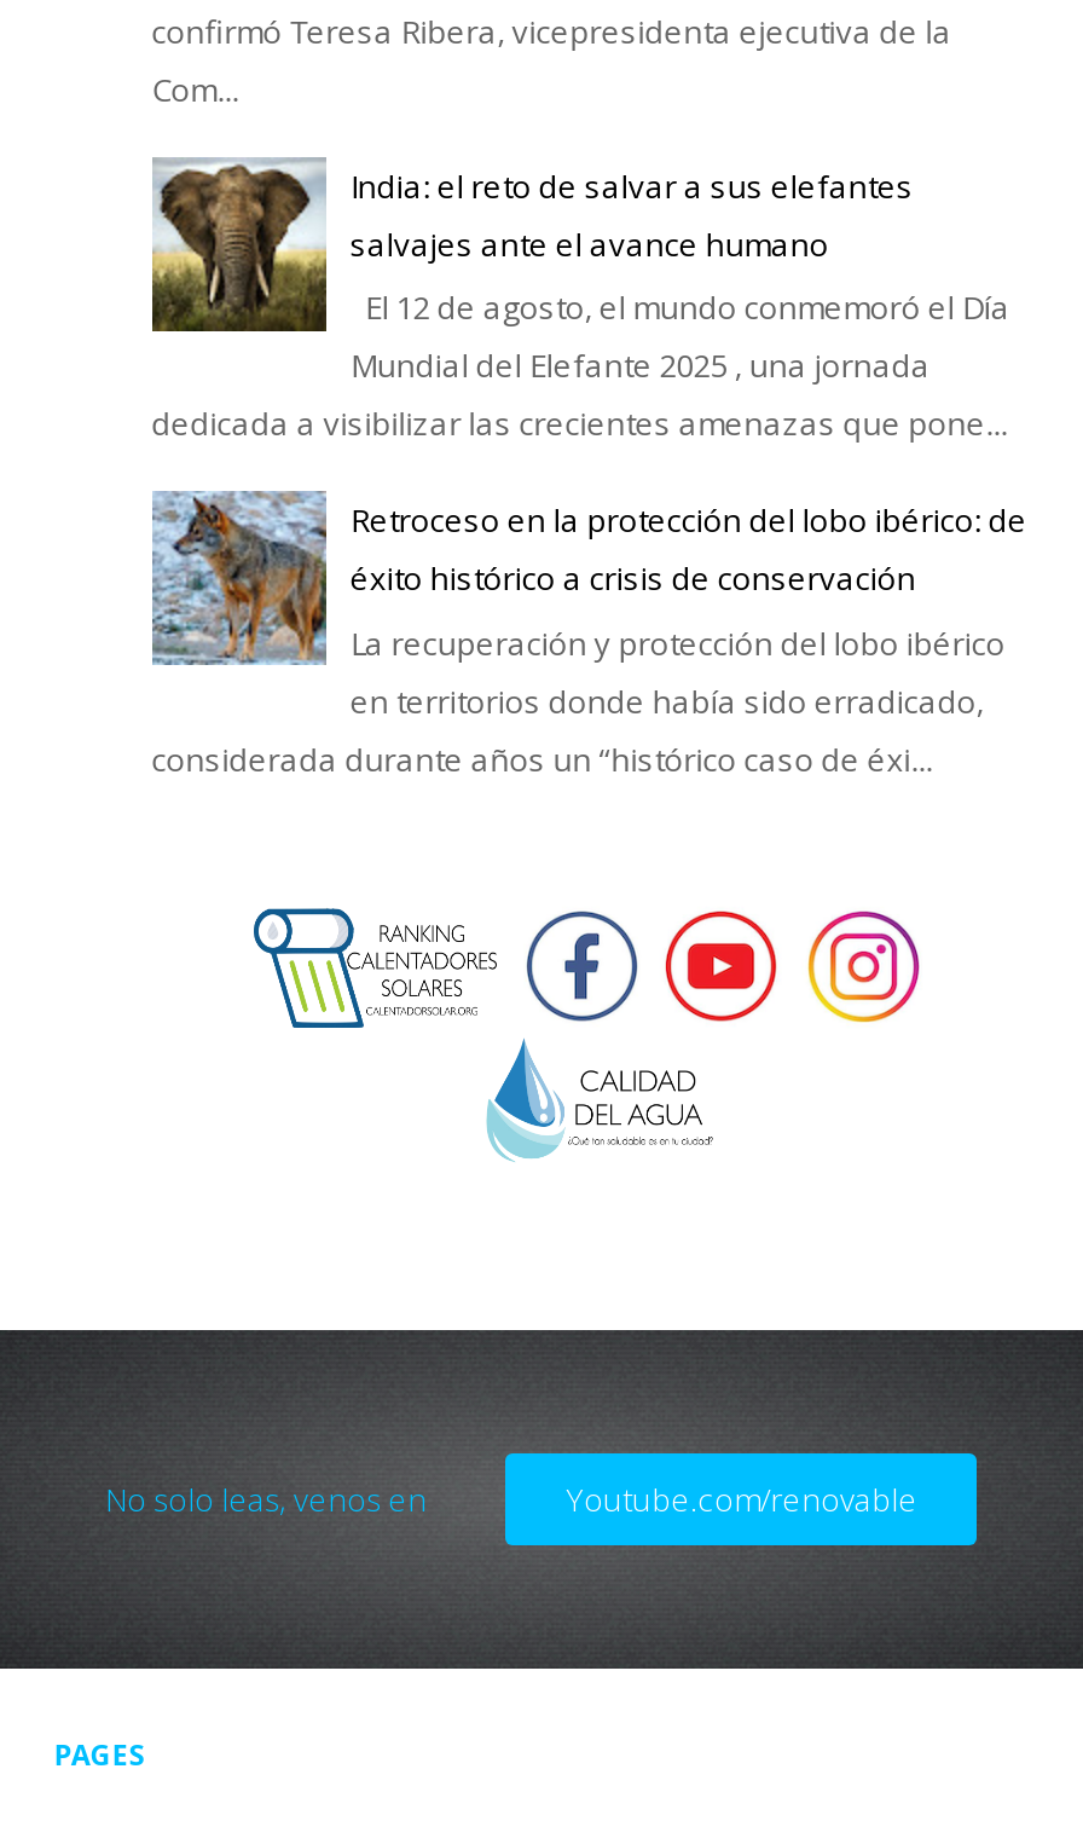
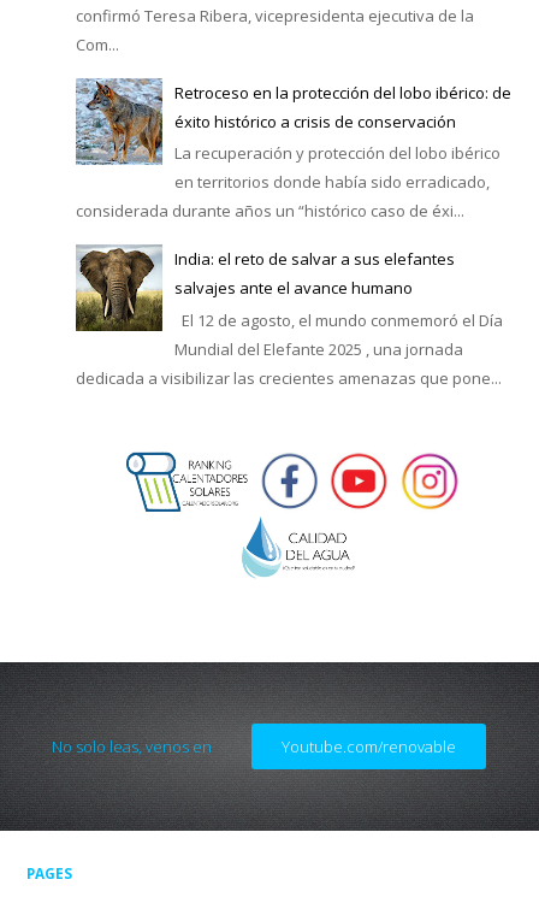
moved down: [image] | India: el reto de salvar a sus elefantes | salvajes ante el avance humano | El 12 de agosto, el mundo conmemoró el Día | Mundial del Elefante 2025 , una jornada | dedicada a visibilizar las crecientes amenazas que pone...

moved up: [image] | Retroceso en la protección del lobo ibérico: de | éxito histórico a crisis de conservación | La recuperación y protección del lobo ibérico | en territorios donde había sido erradicado, | considerada durante años un “histórico caso de éxi...
